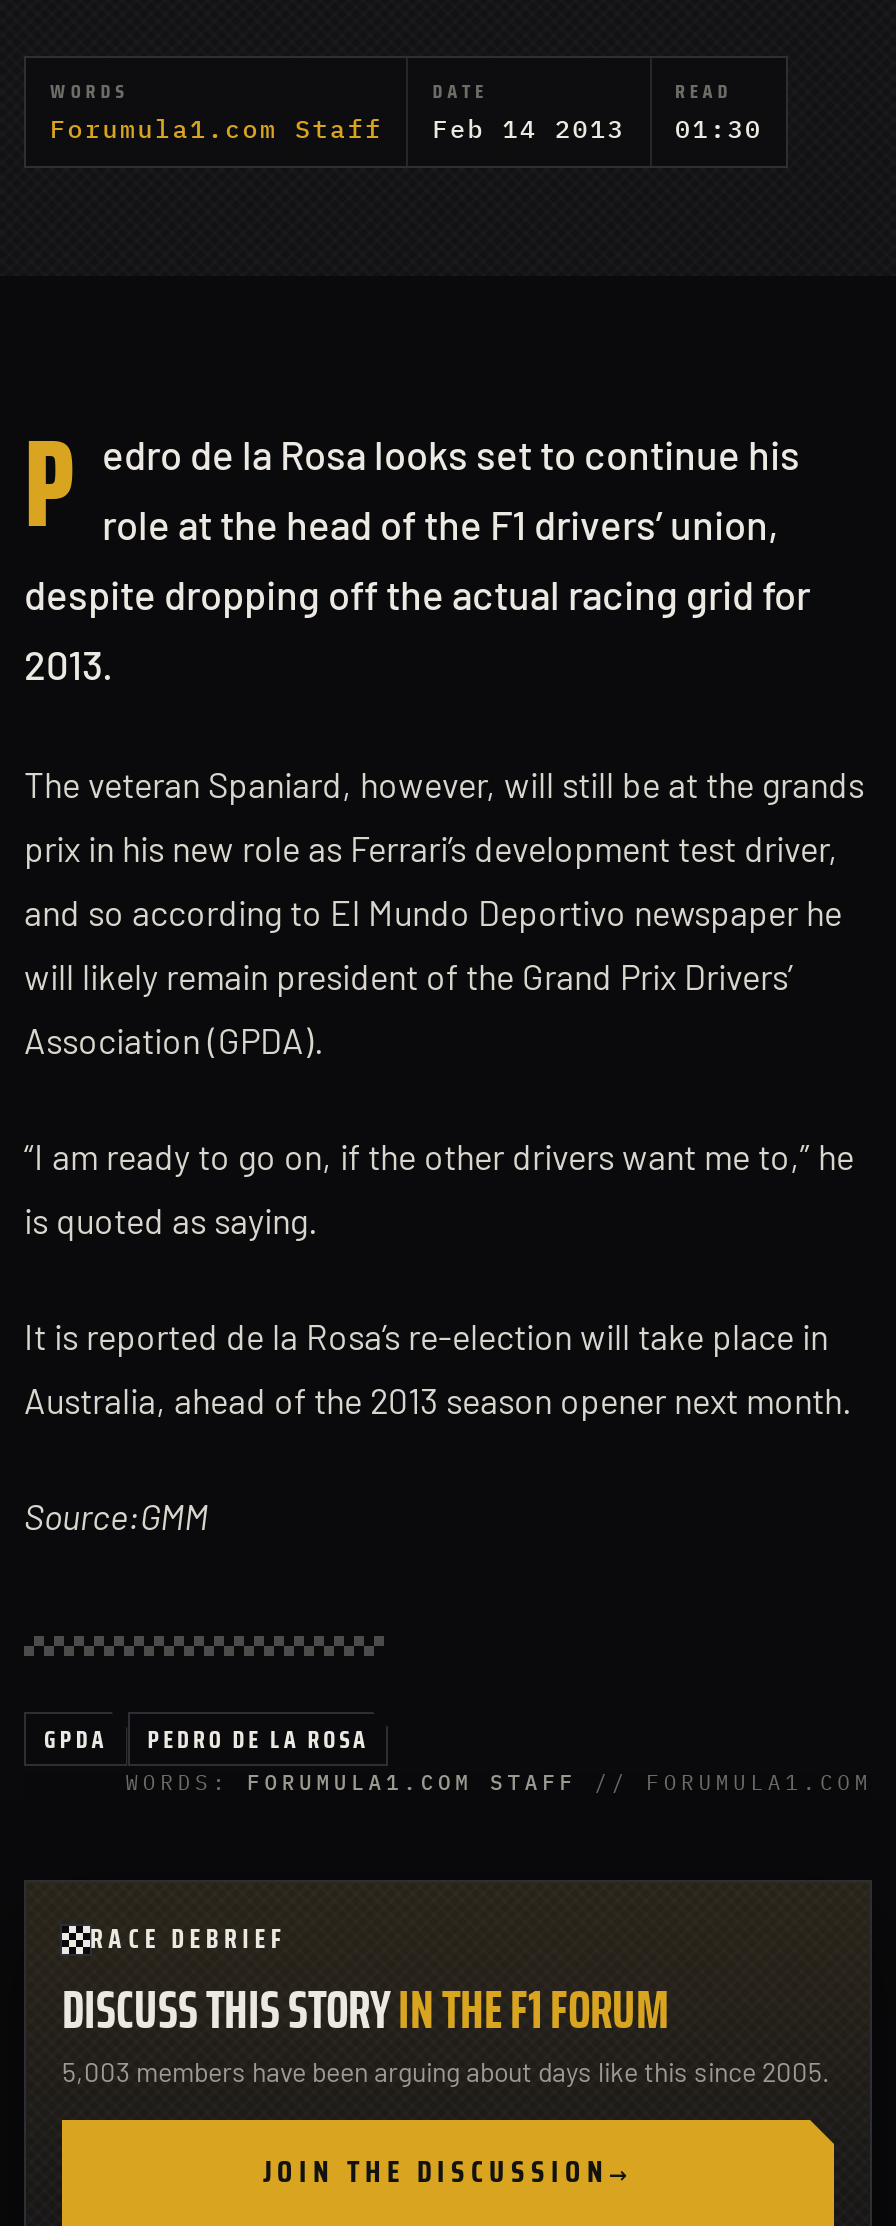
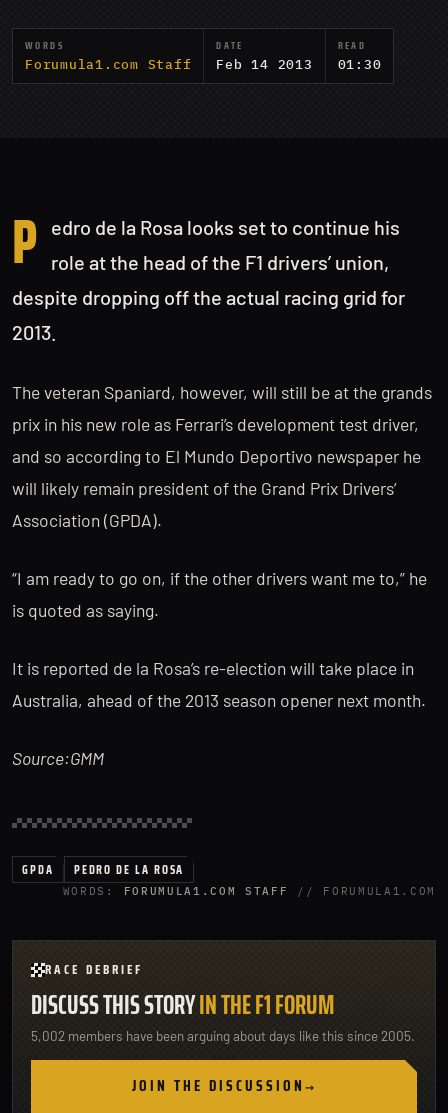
- 5,003 members have been arguing about days like this since 2005.
+ 5,002 members have been arguing about days like this since 2005.
